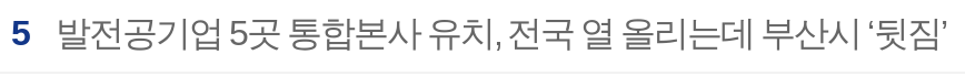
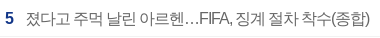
- 발전공기업 5곳 통합본사 유치, 전국 열 올리는데 부산시 ‘뒷짐’
+ 졌다고 주먹 날린 아르헨…FIFA, 징계 절차 착수(종합)
